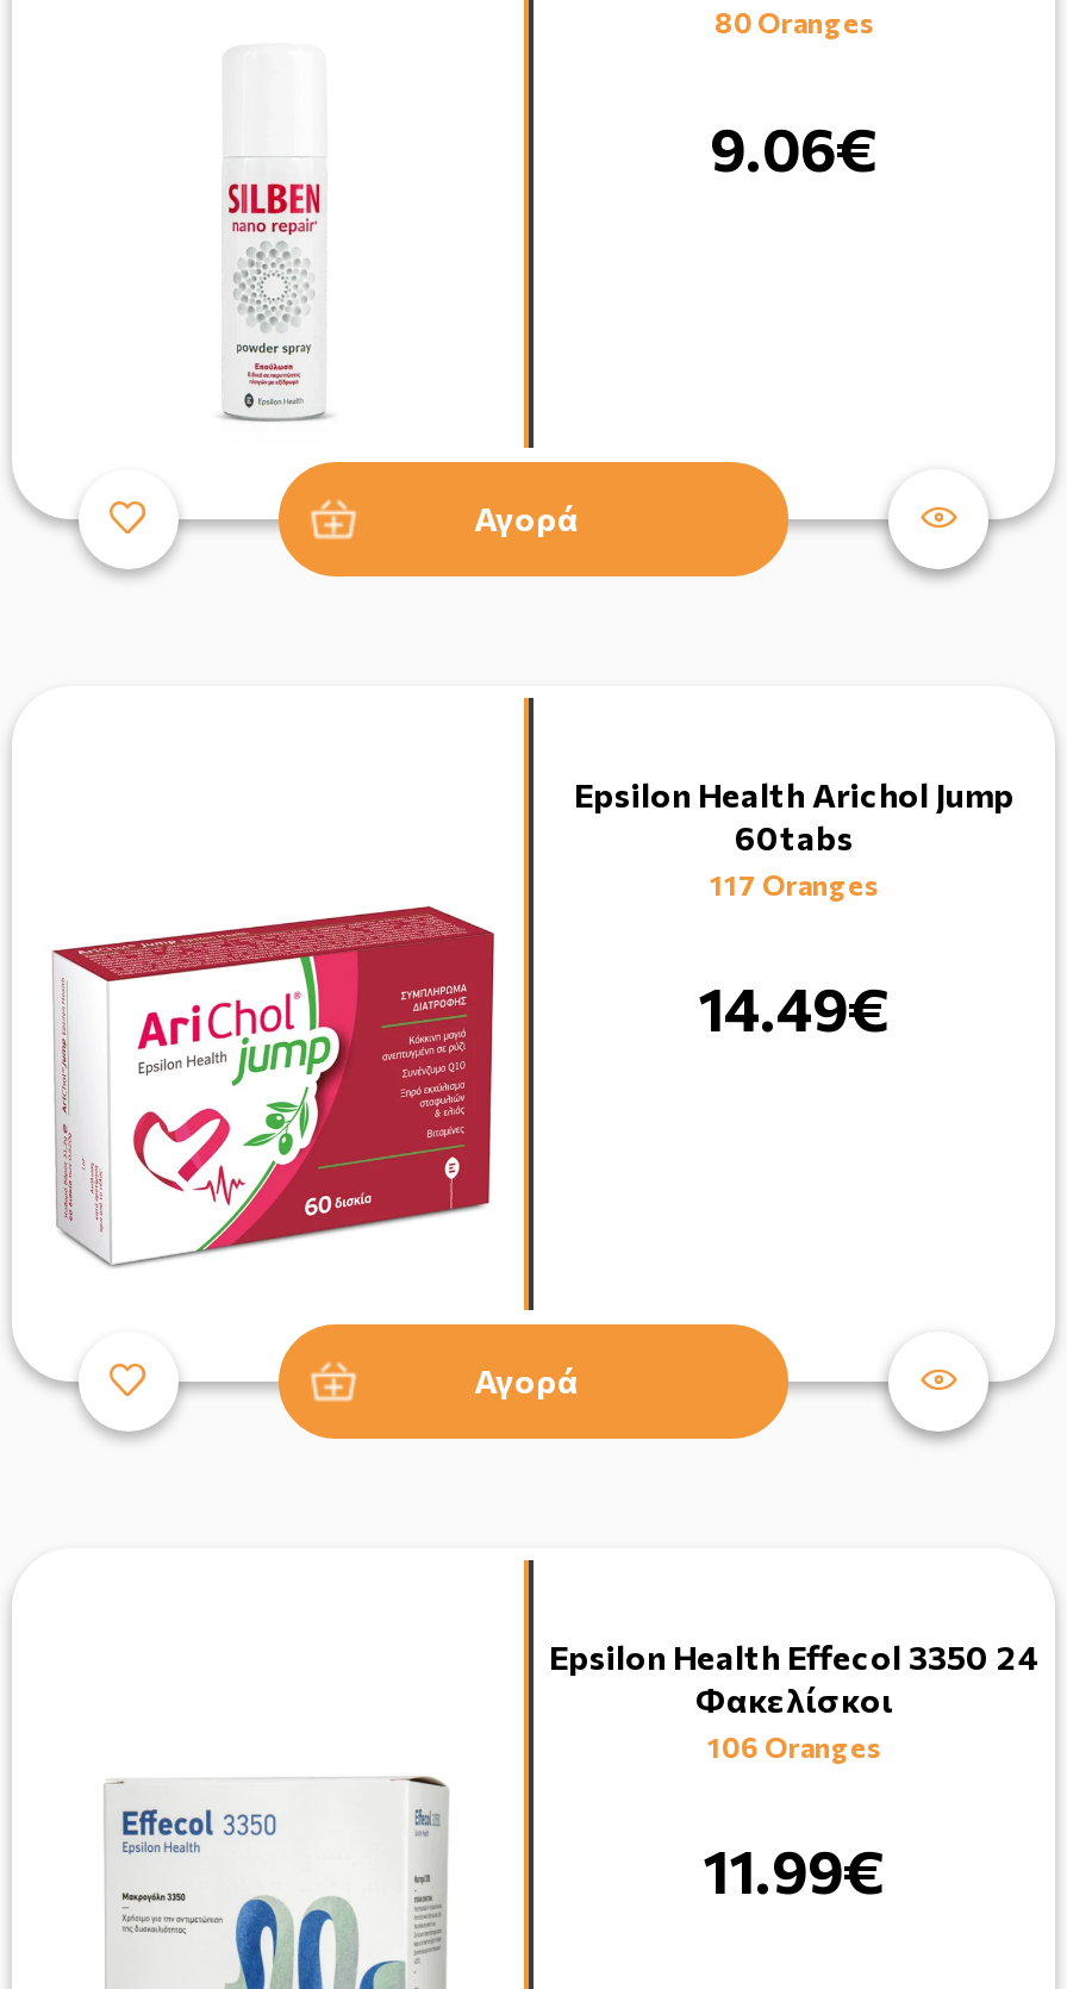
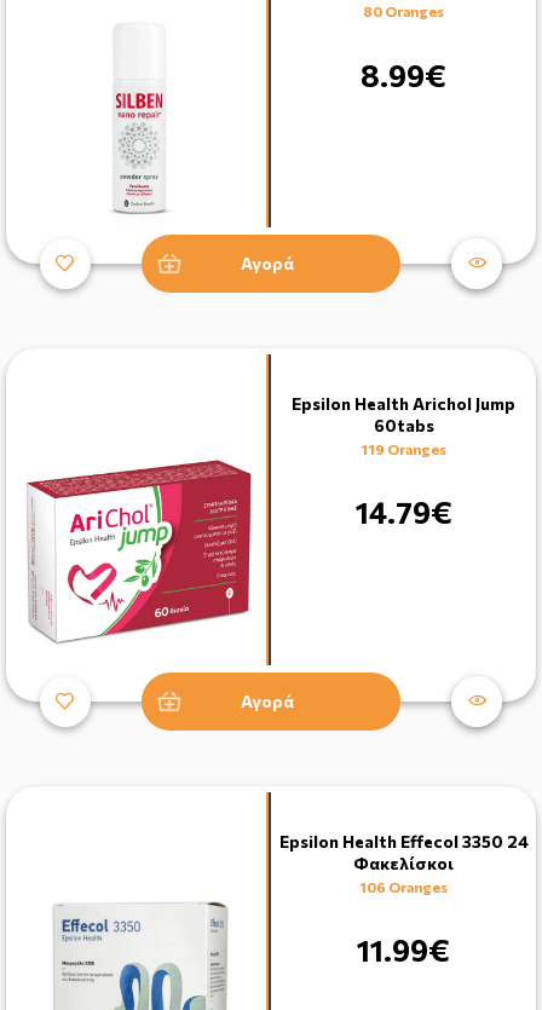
- 9.06€
+ 8.99€

- 117 Oranges
+ 119 Oranges

- 14.49€
+ 14.79€
